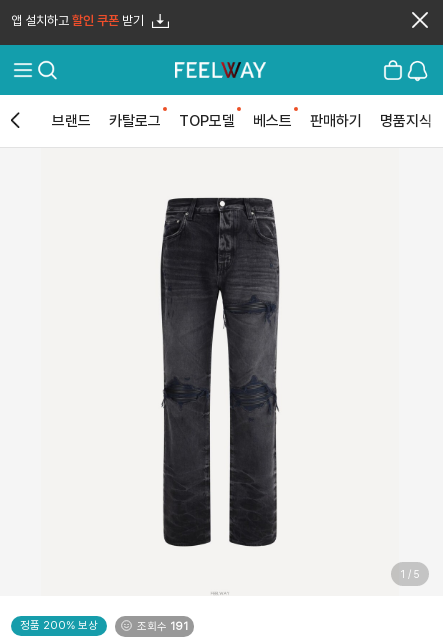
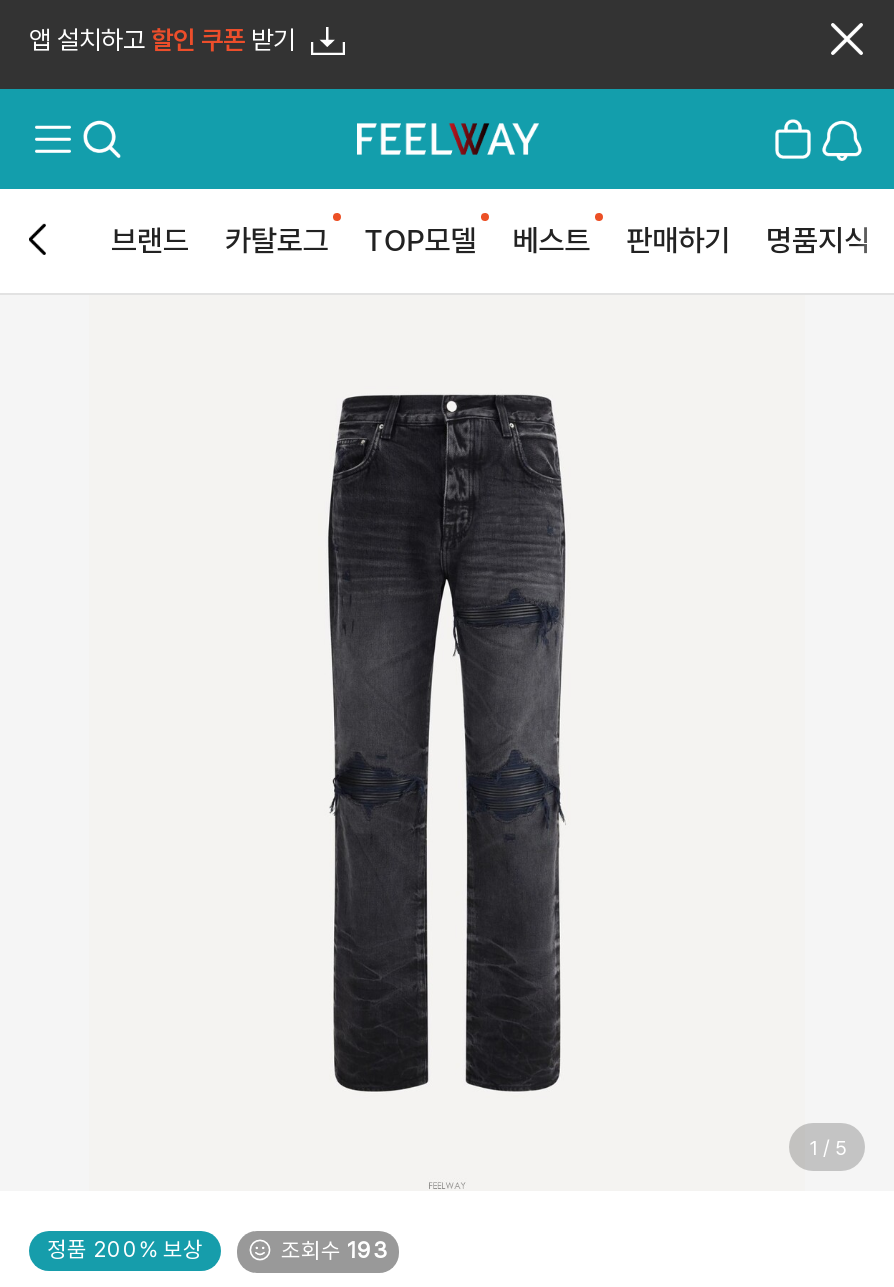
- 조회수 191
+ 조회수 193
